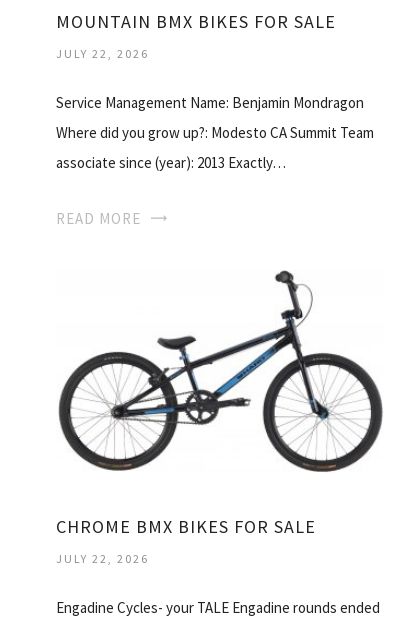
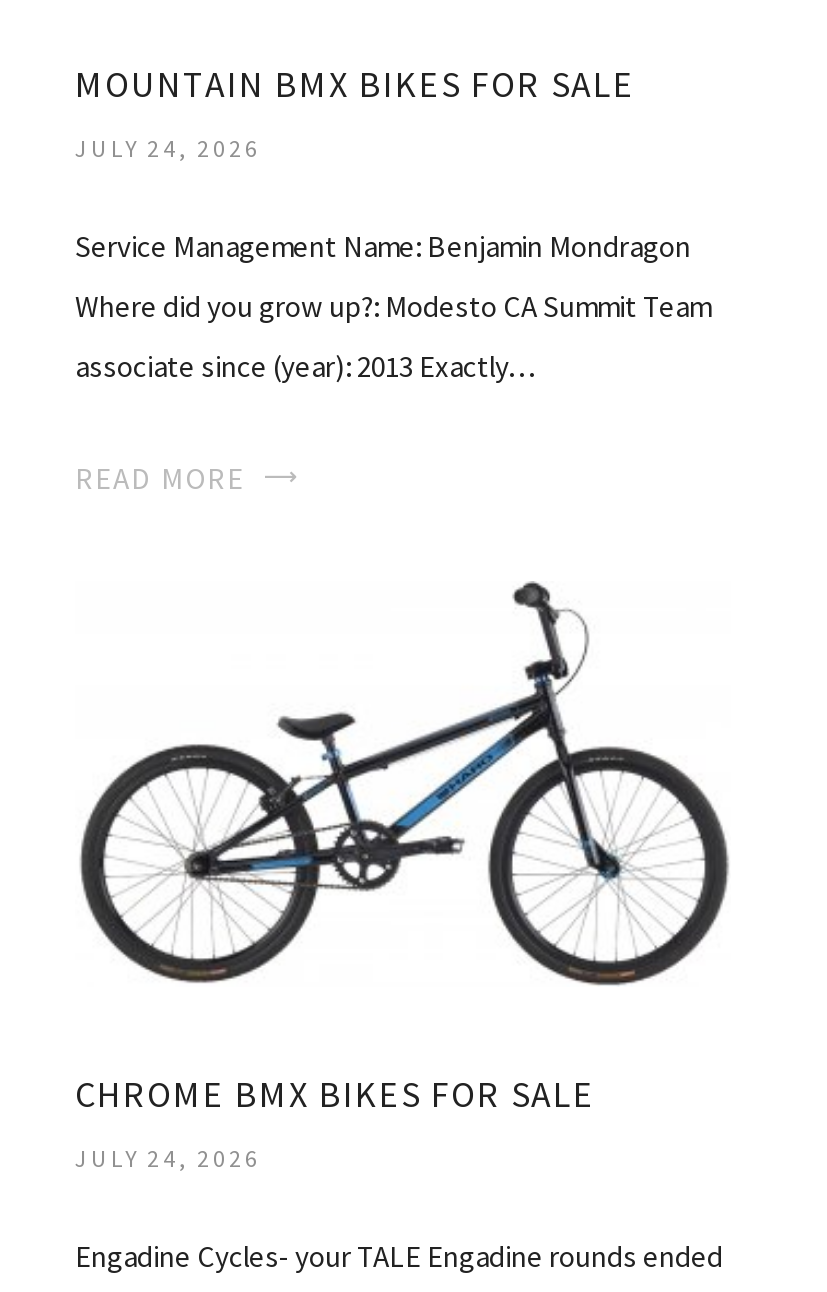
- JULY 22, 2026
+ JULY 24, 2026

- JULY 22, 2026
+ JULY 24, 2026
